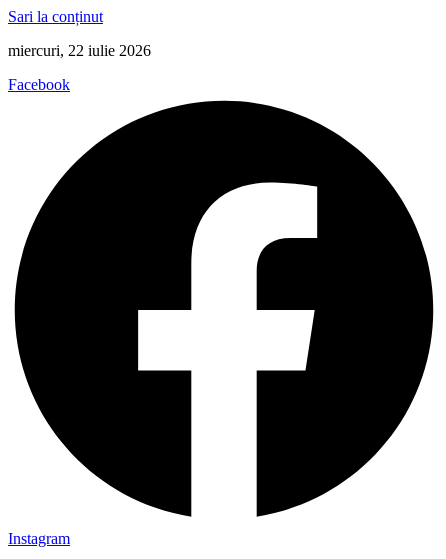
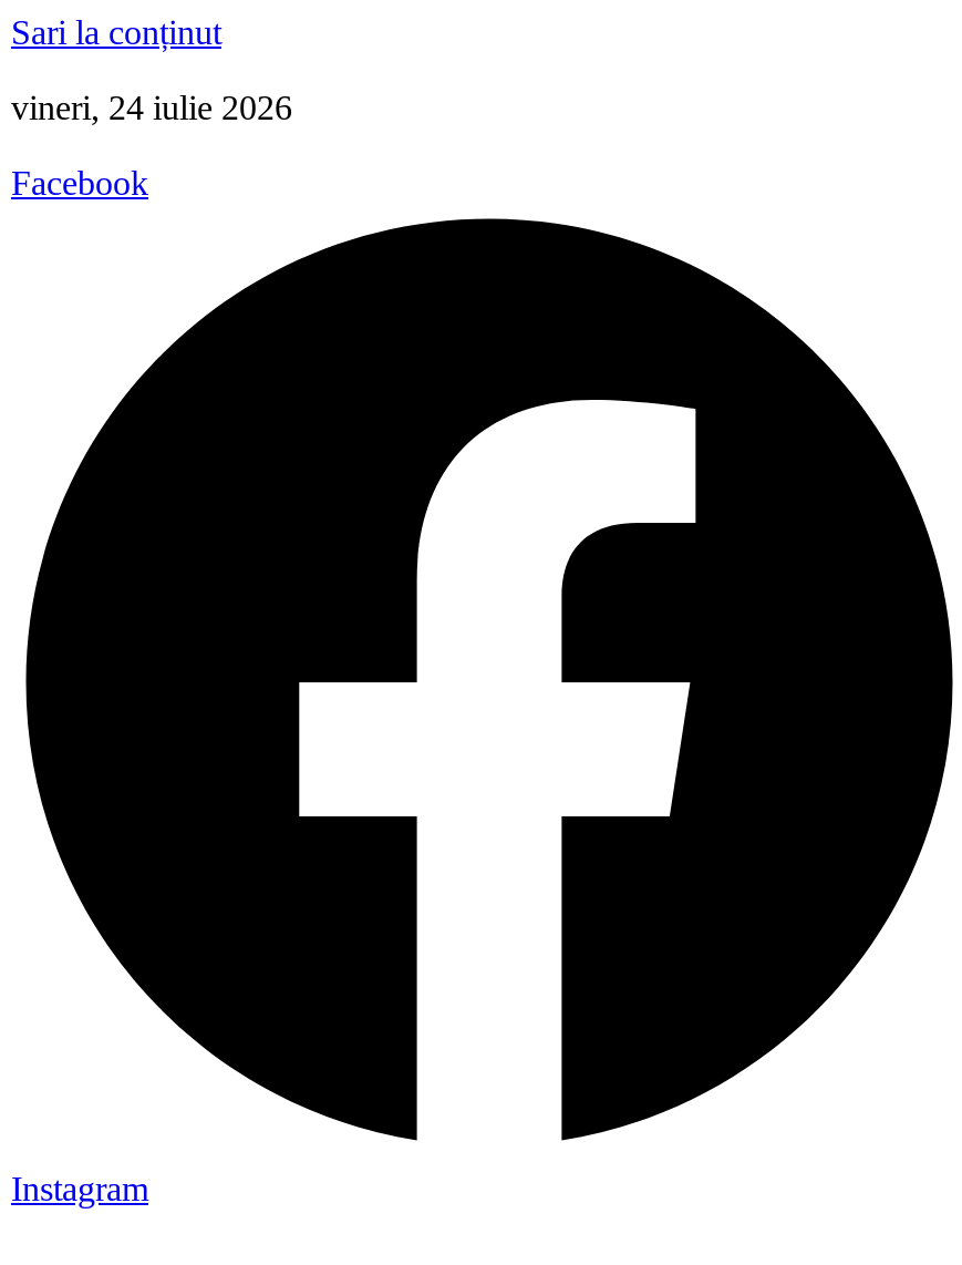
- miercuri, 22 iulie 2026
+ vineri, 24 iulie 2026
